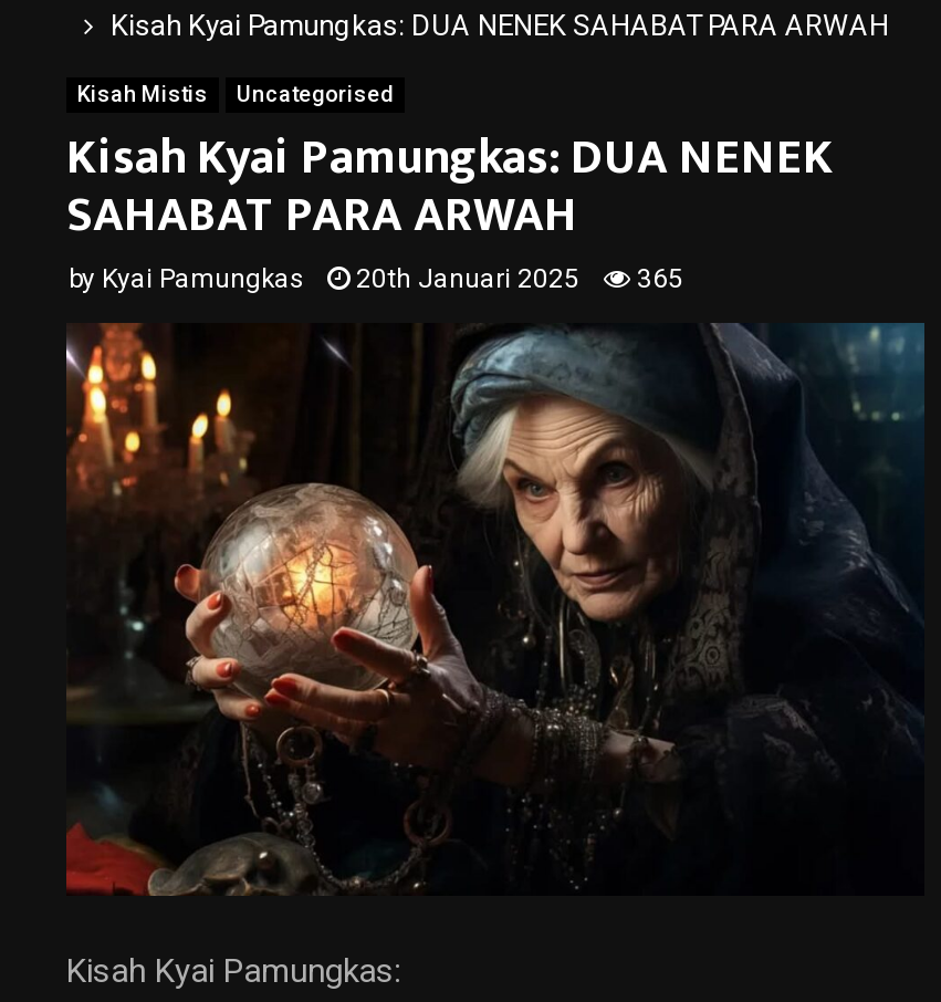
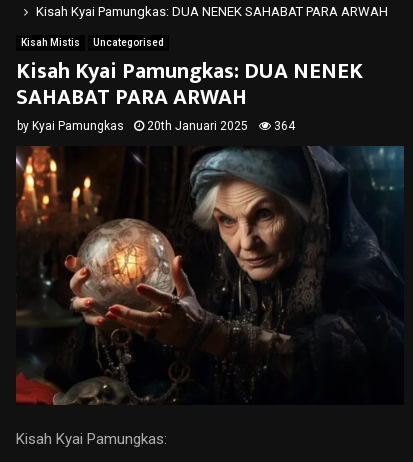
- by Kyai Pamungkas 20th Januari 2025 365
+ by Kyai Pamungkas 20th Januari 2025 364
